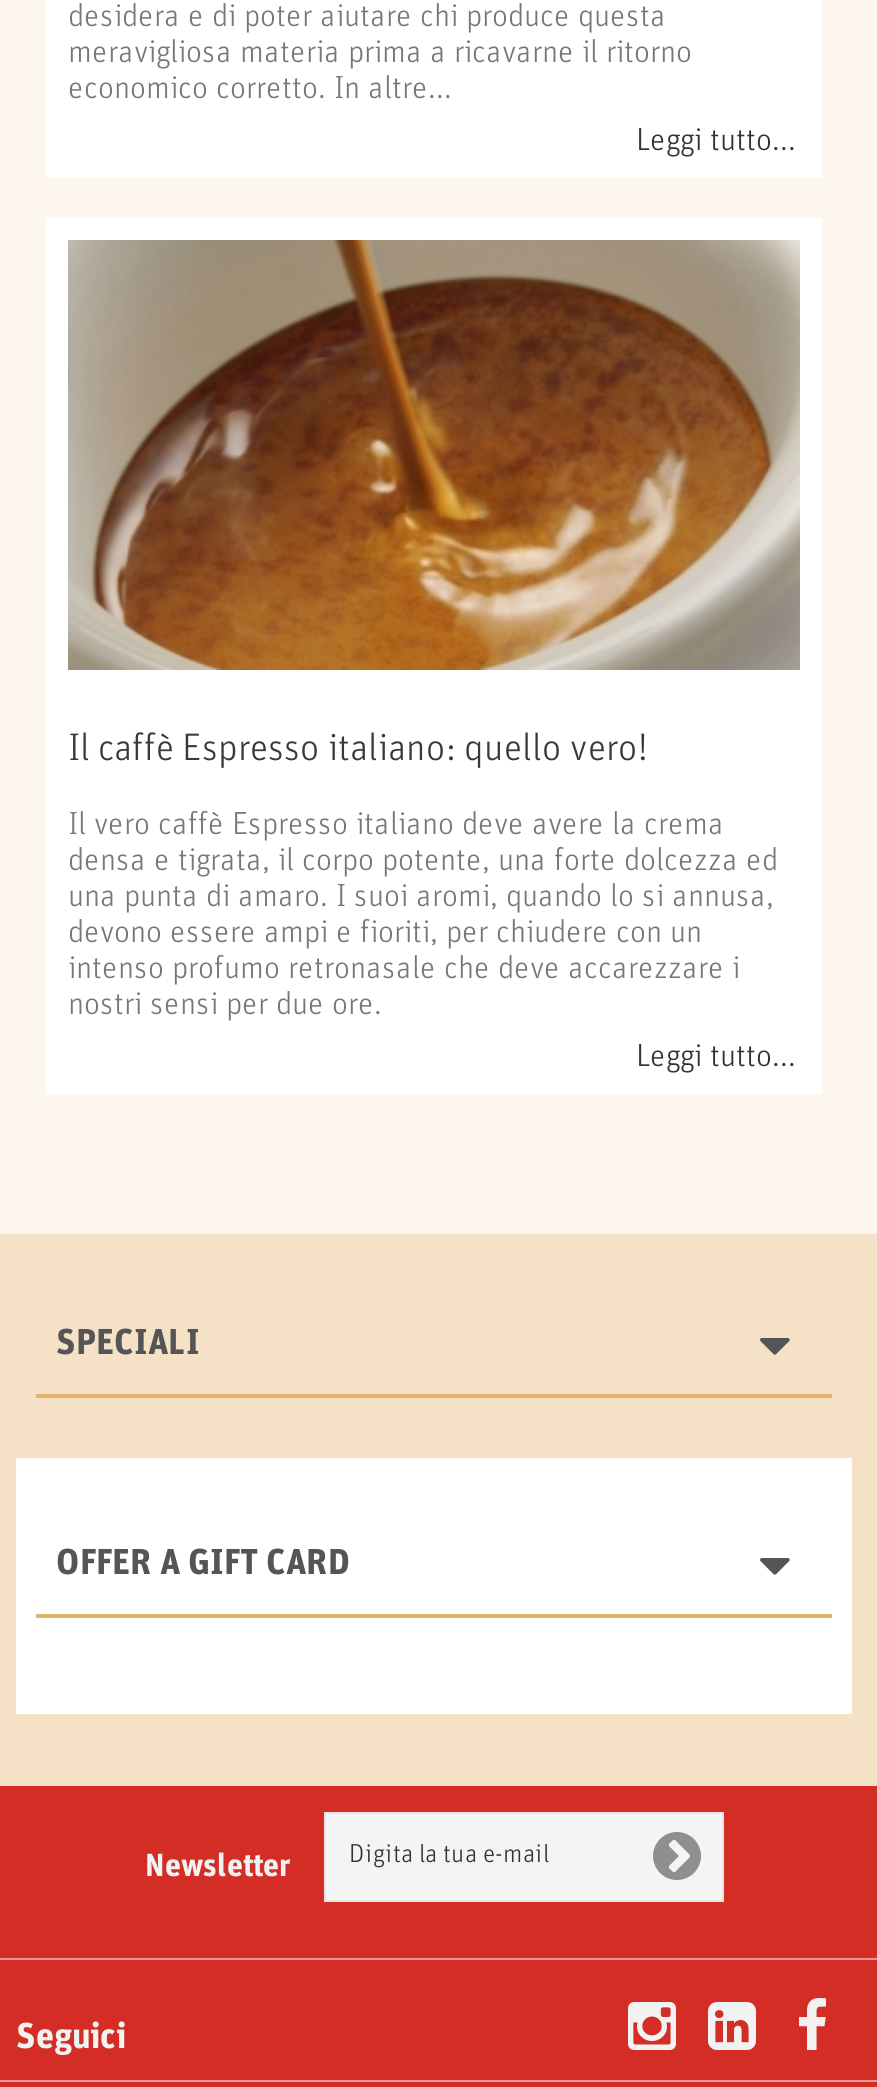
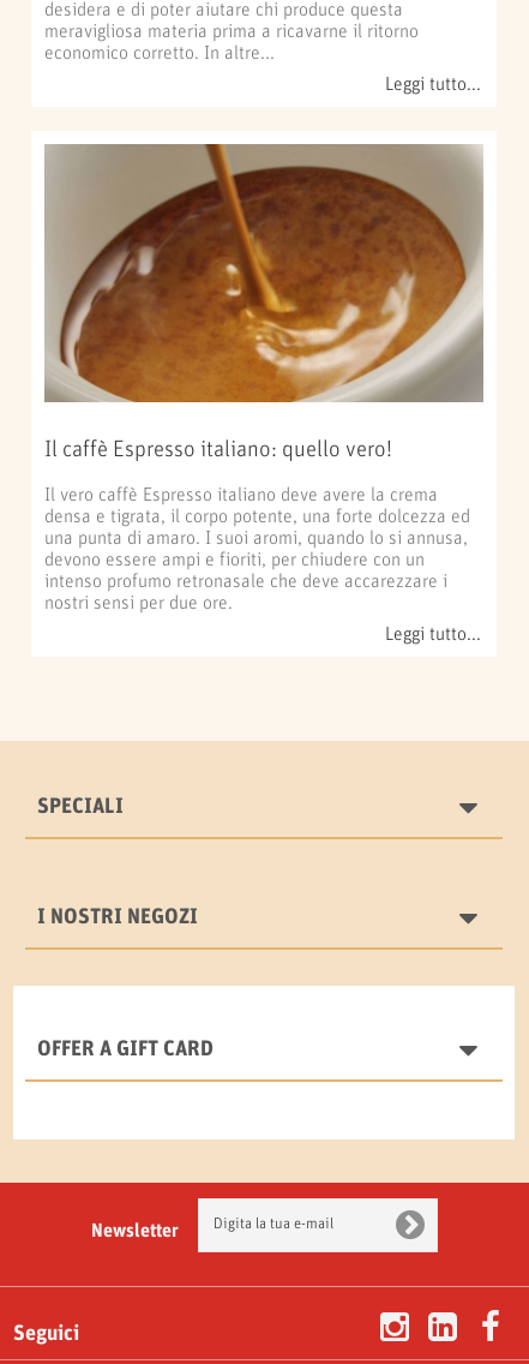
+ I NOSTRI NEGOZI
